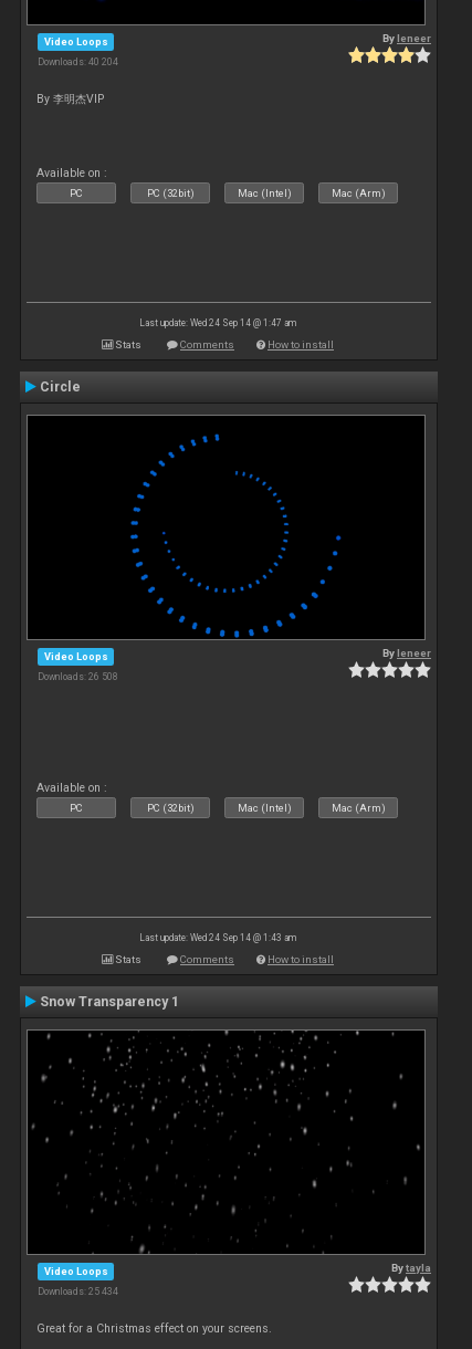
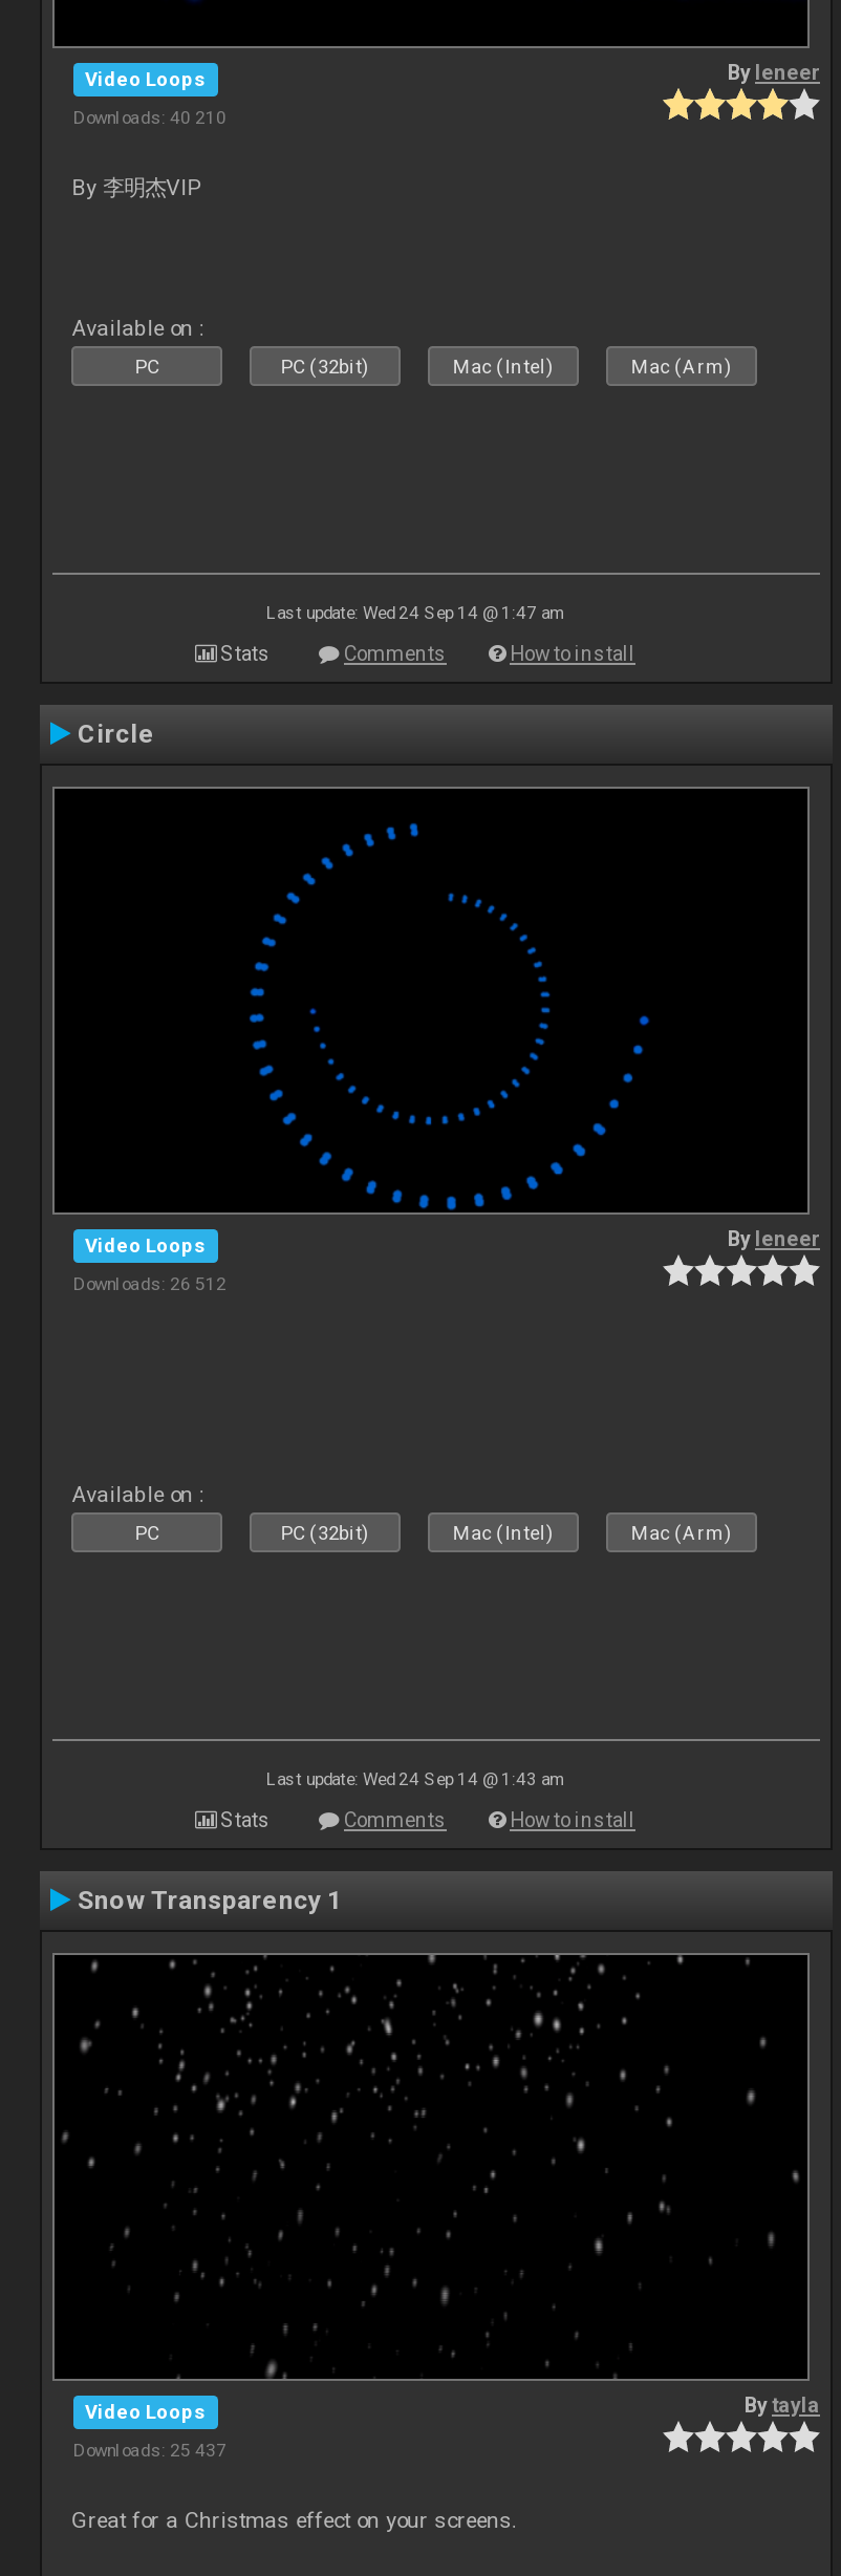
- Downloads: 40 204
+ Downloads: 40 210

- Downloads: 26 508
+ Downloads: 26 512

- Downloads: 25 434
+ Downloads: 25 437
